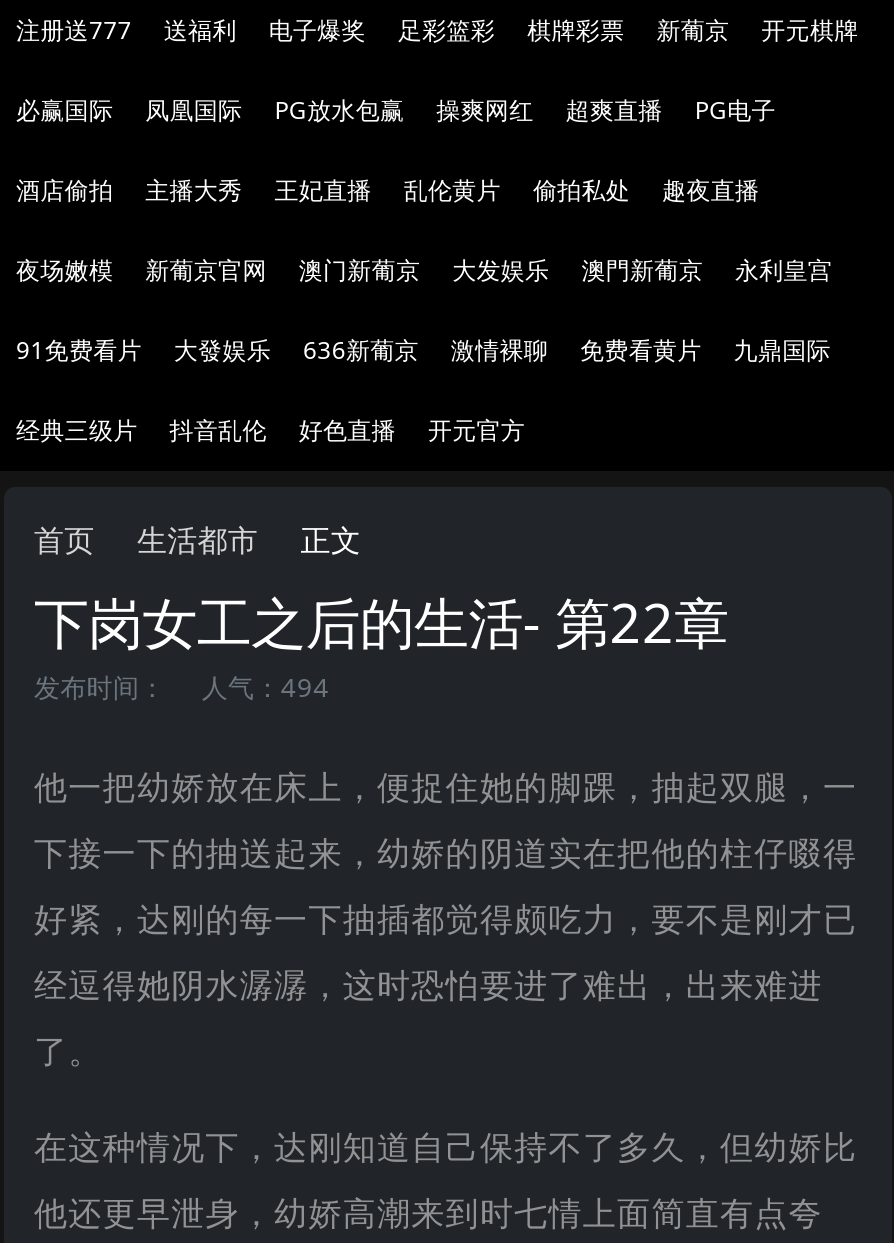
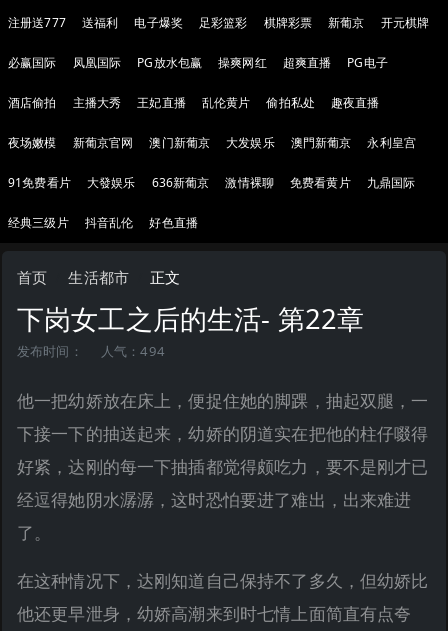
- 开元官方
